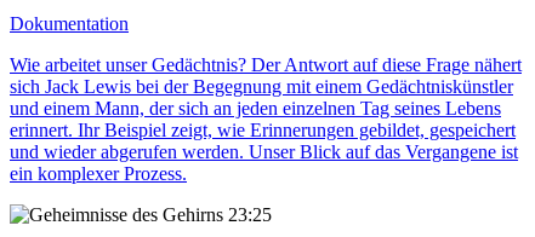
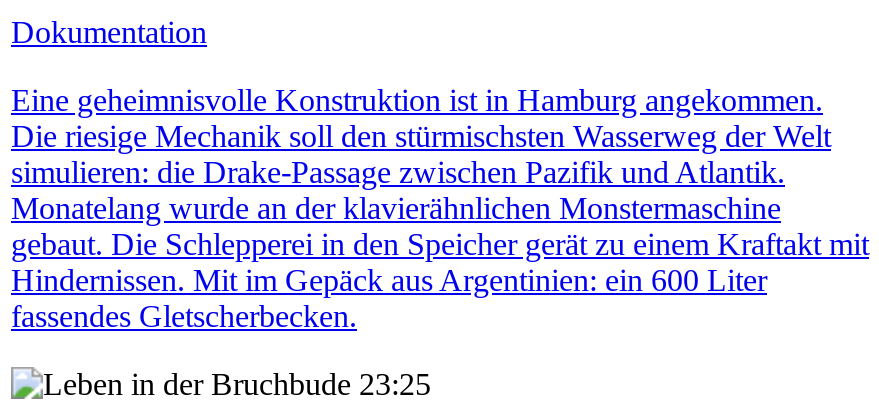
- Wie arbeitet unser Gedächtnis? Der Antwort auf diese Frage nähert
- sich Jack Lewis bei der Begegnung mit einem Gedächtniskünstler
- und einem Mann, der sich an jeden einzelnen Tag seines Lebens
- erinnert. Ihr Beispiel zeigt, wie Erinnerungen gebildet, gespeichert
- und wieder abgerufen werden. Unser Blick auf das Vergangene ist
- ein komplexer Prozess.
+ Eine geheimnisvolle Konstruktion ist in Hamburg angekommen.
+ Die riesige Mechanik soll den stürmischsten Wasserweg der Welt
+ simulieren: die Drake-Passage zwischen Pazifik und Atlantik.
+ Monatelang wurde an der klavierähnlichen Monstermaschine
+ gebaut. Die Schlepperei in den Speicher gerät zu einem Kraftakt mit
+ Hindernissen. Mit im Gepäck aus Argentinien: ein 600 Liter
+ fassendes Gletscherbecken.
